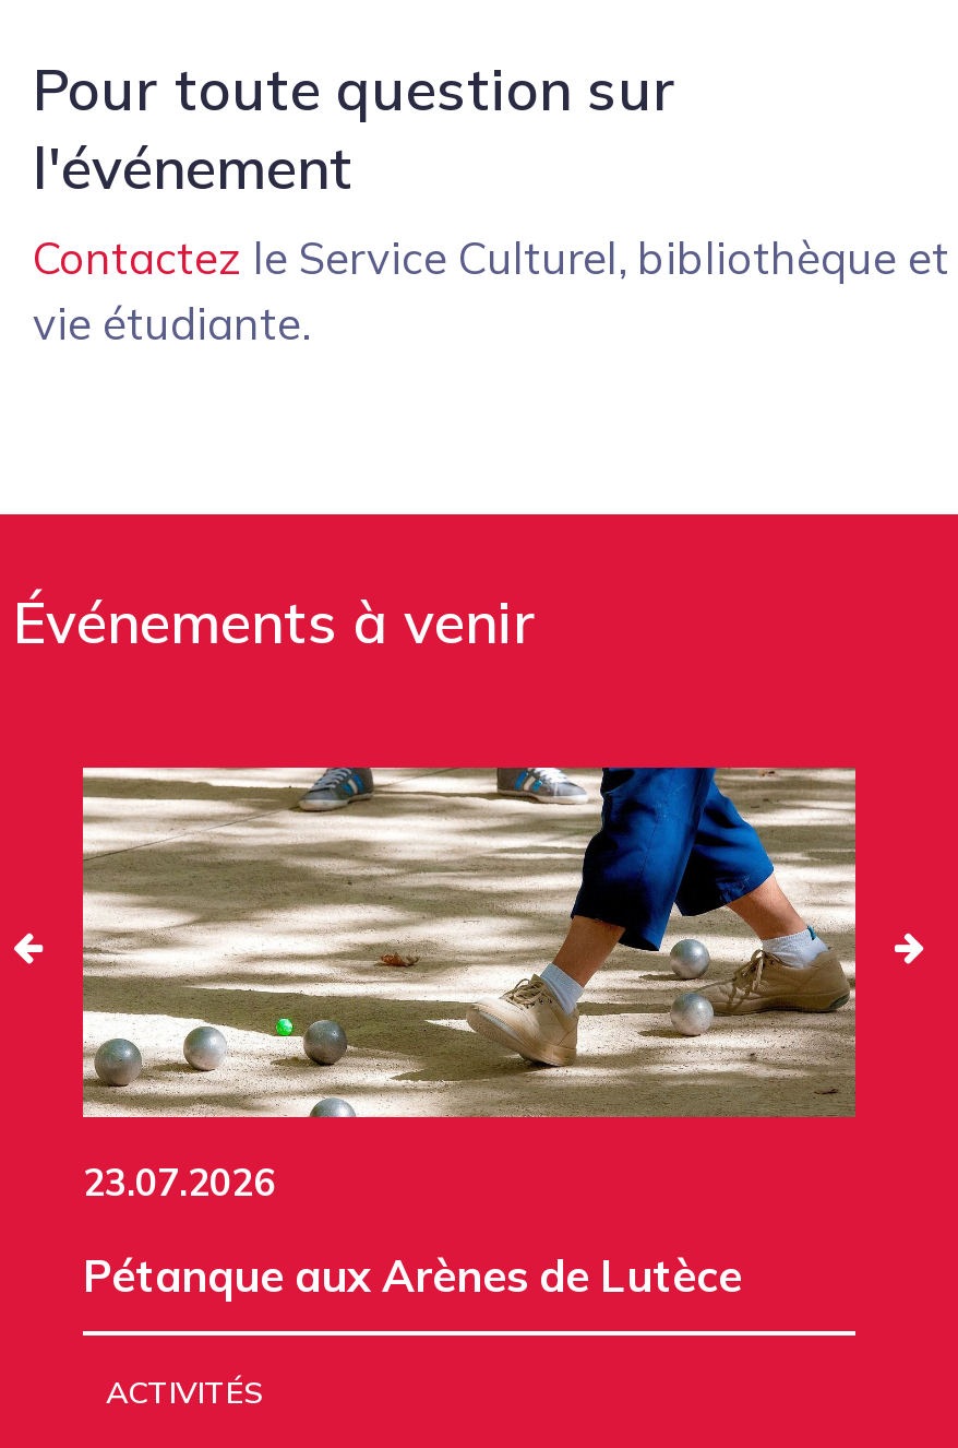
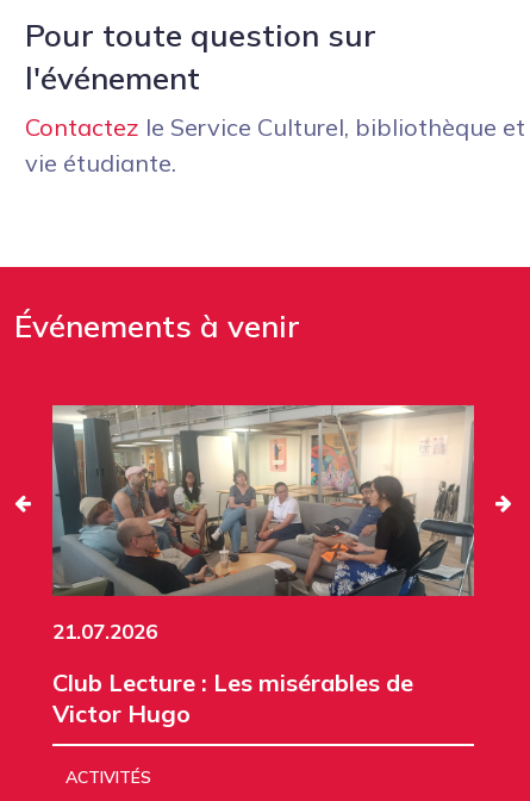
- [image]
- 23.07.2026
+ [image]
+ 21.07.2026

- Pétanque aux Arènes de Lutèce
+ Club Lecture : Les misérables de
+ Victor Hugo
